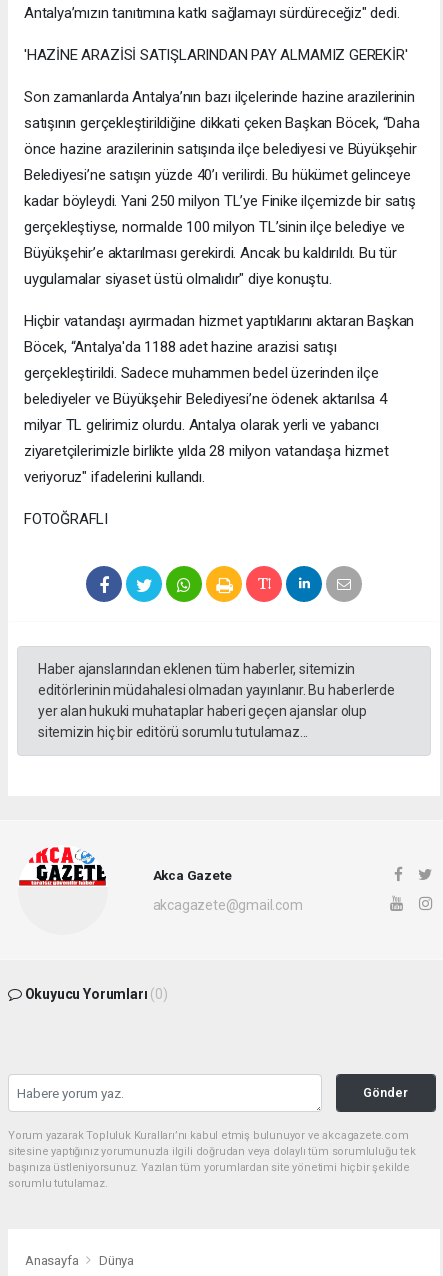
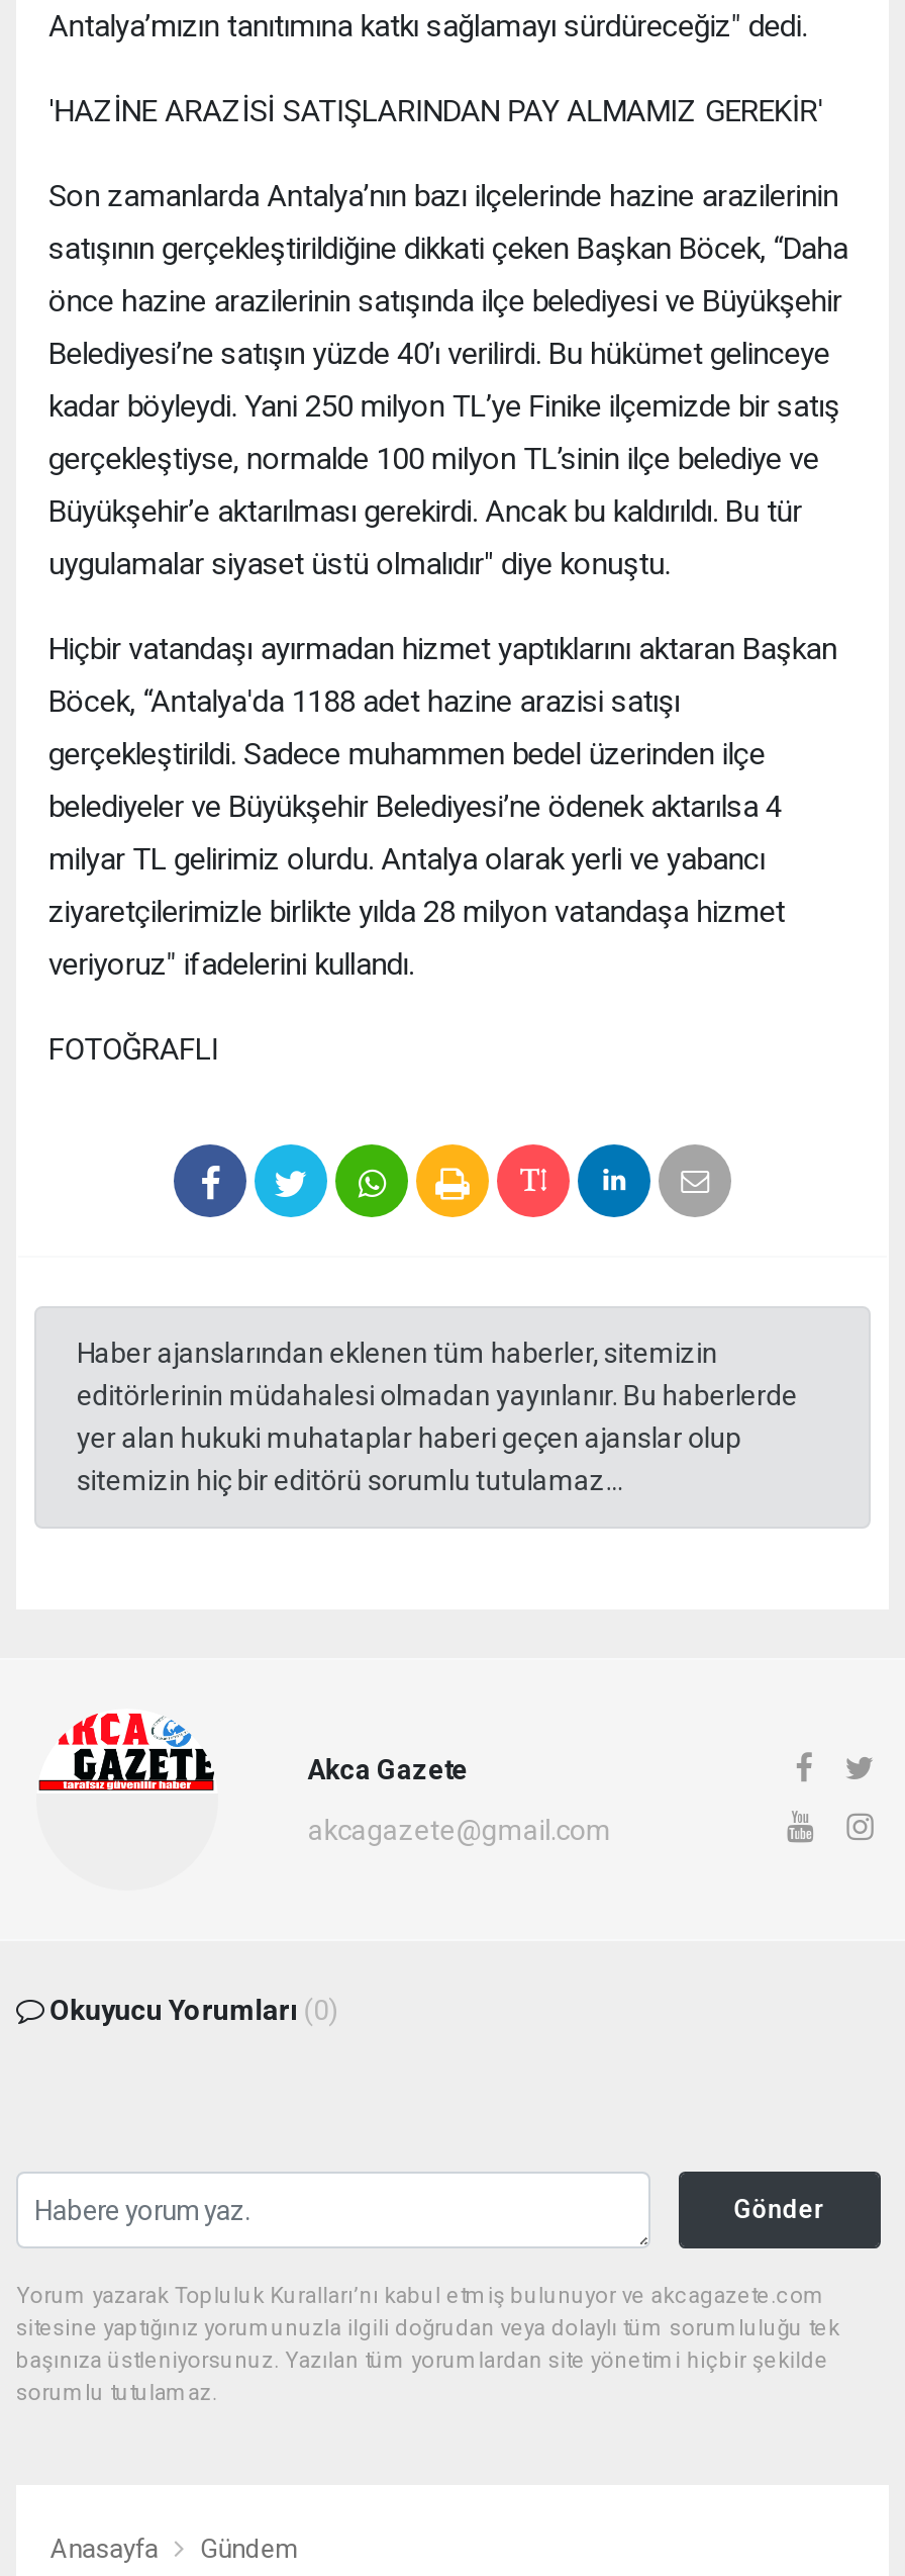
- Dünya
+ Gündem
